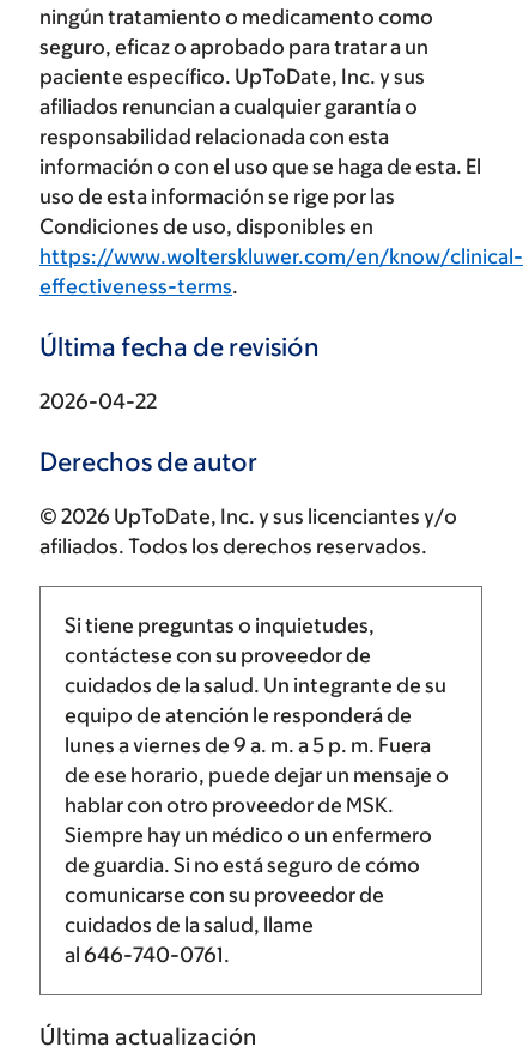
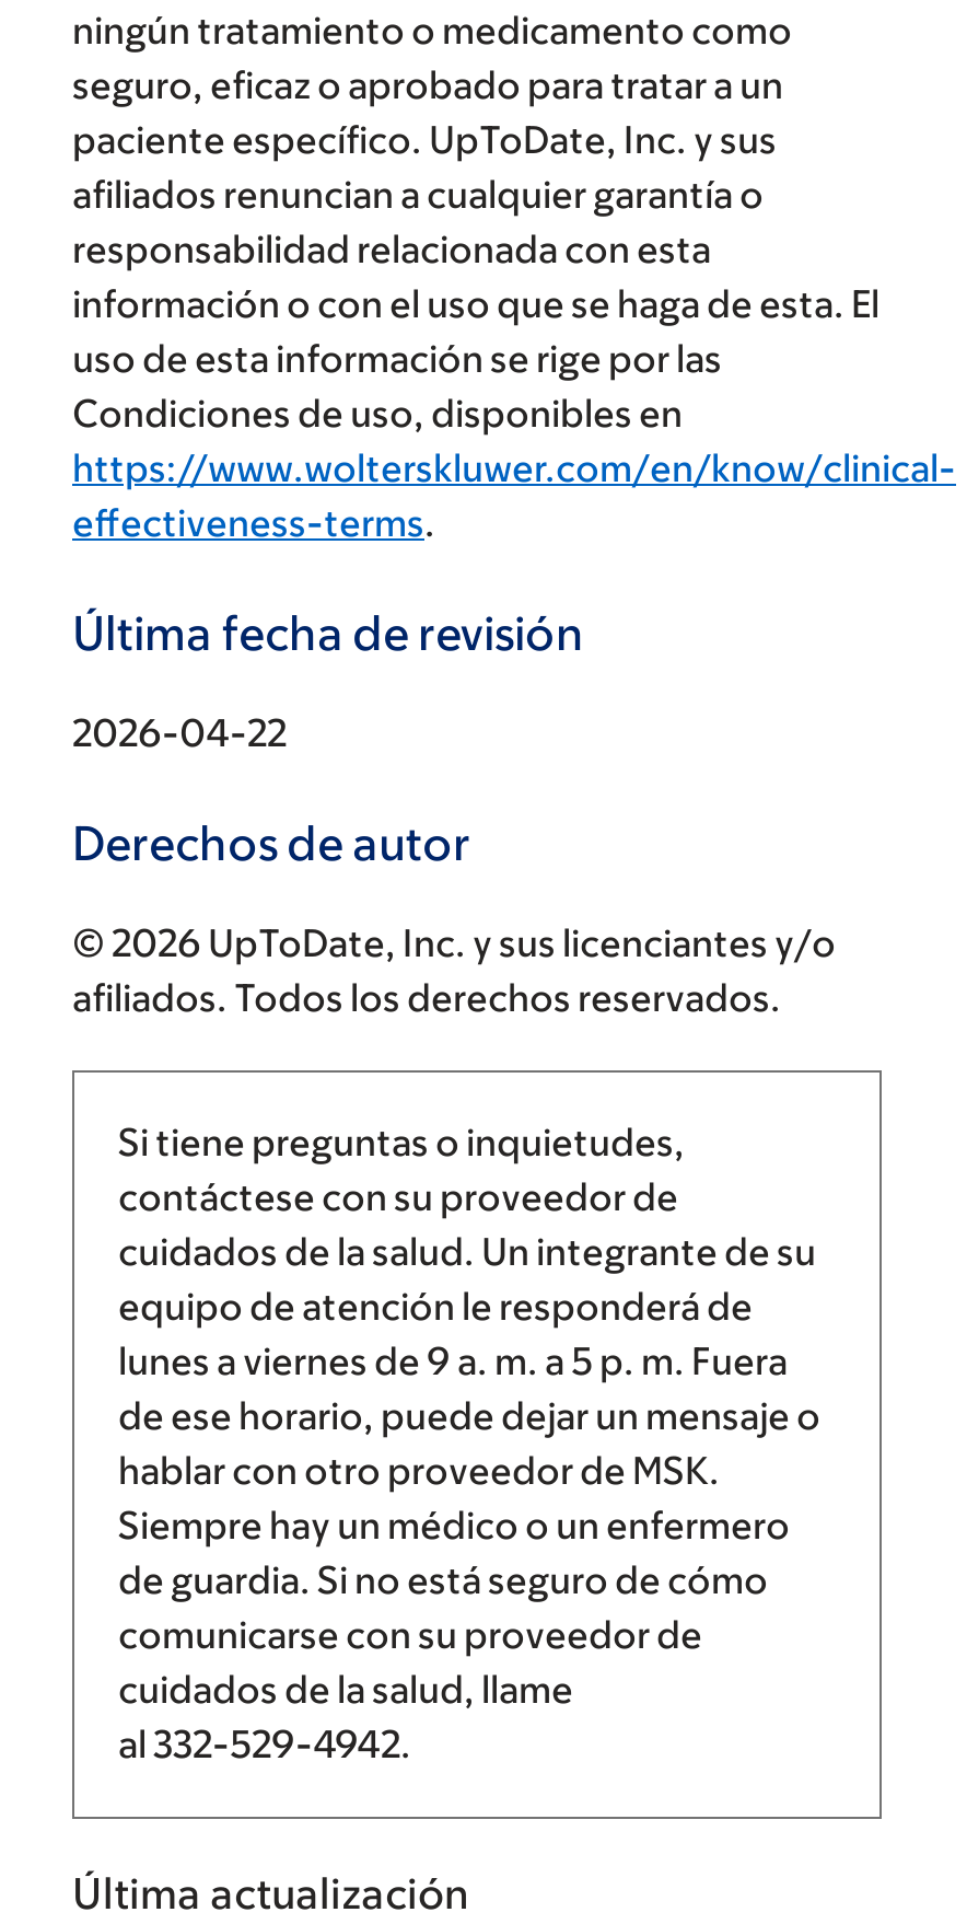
- al 646-740-0761.
+ al 332-529-4942.
